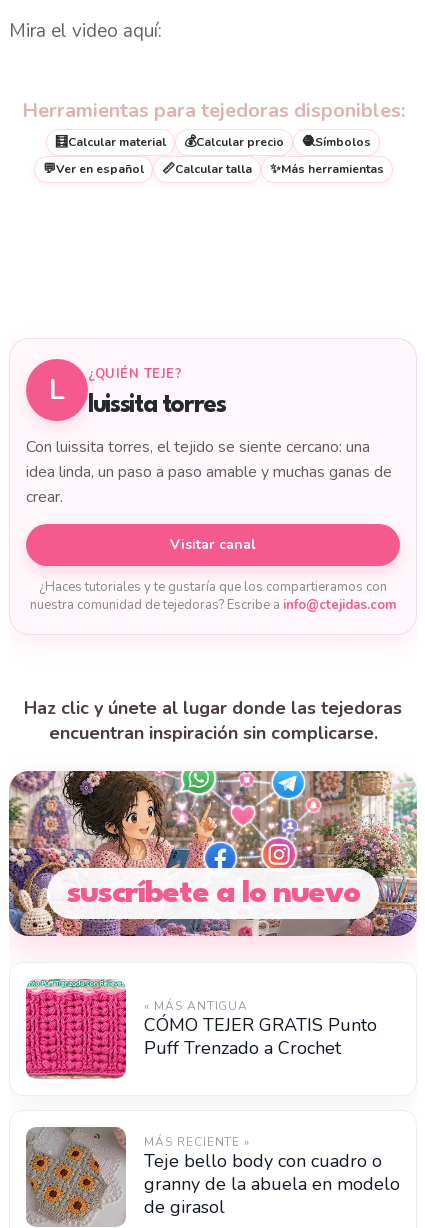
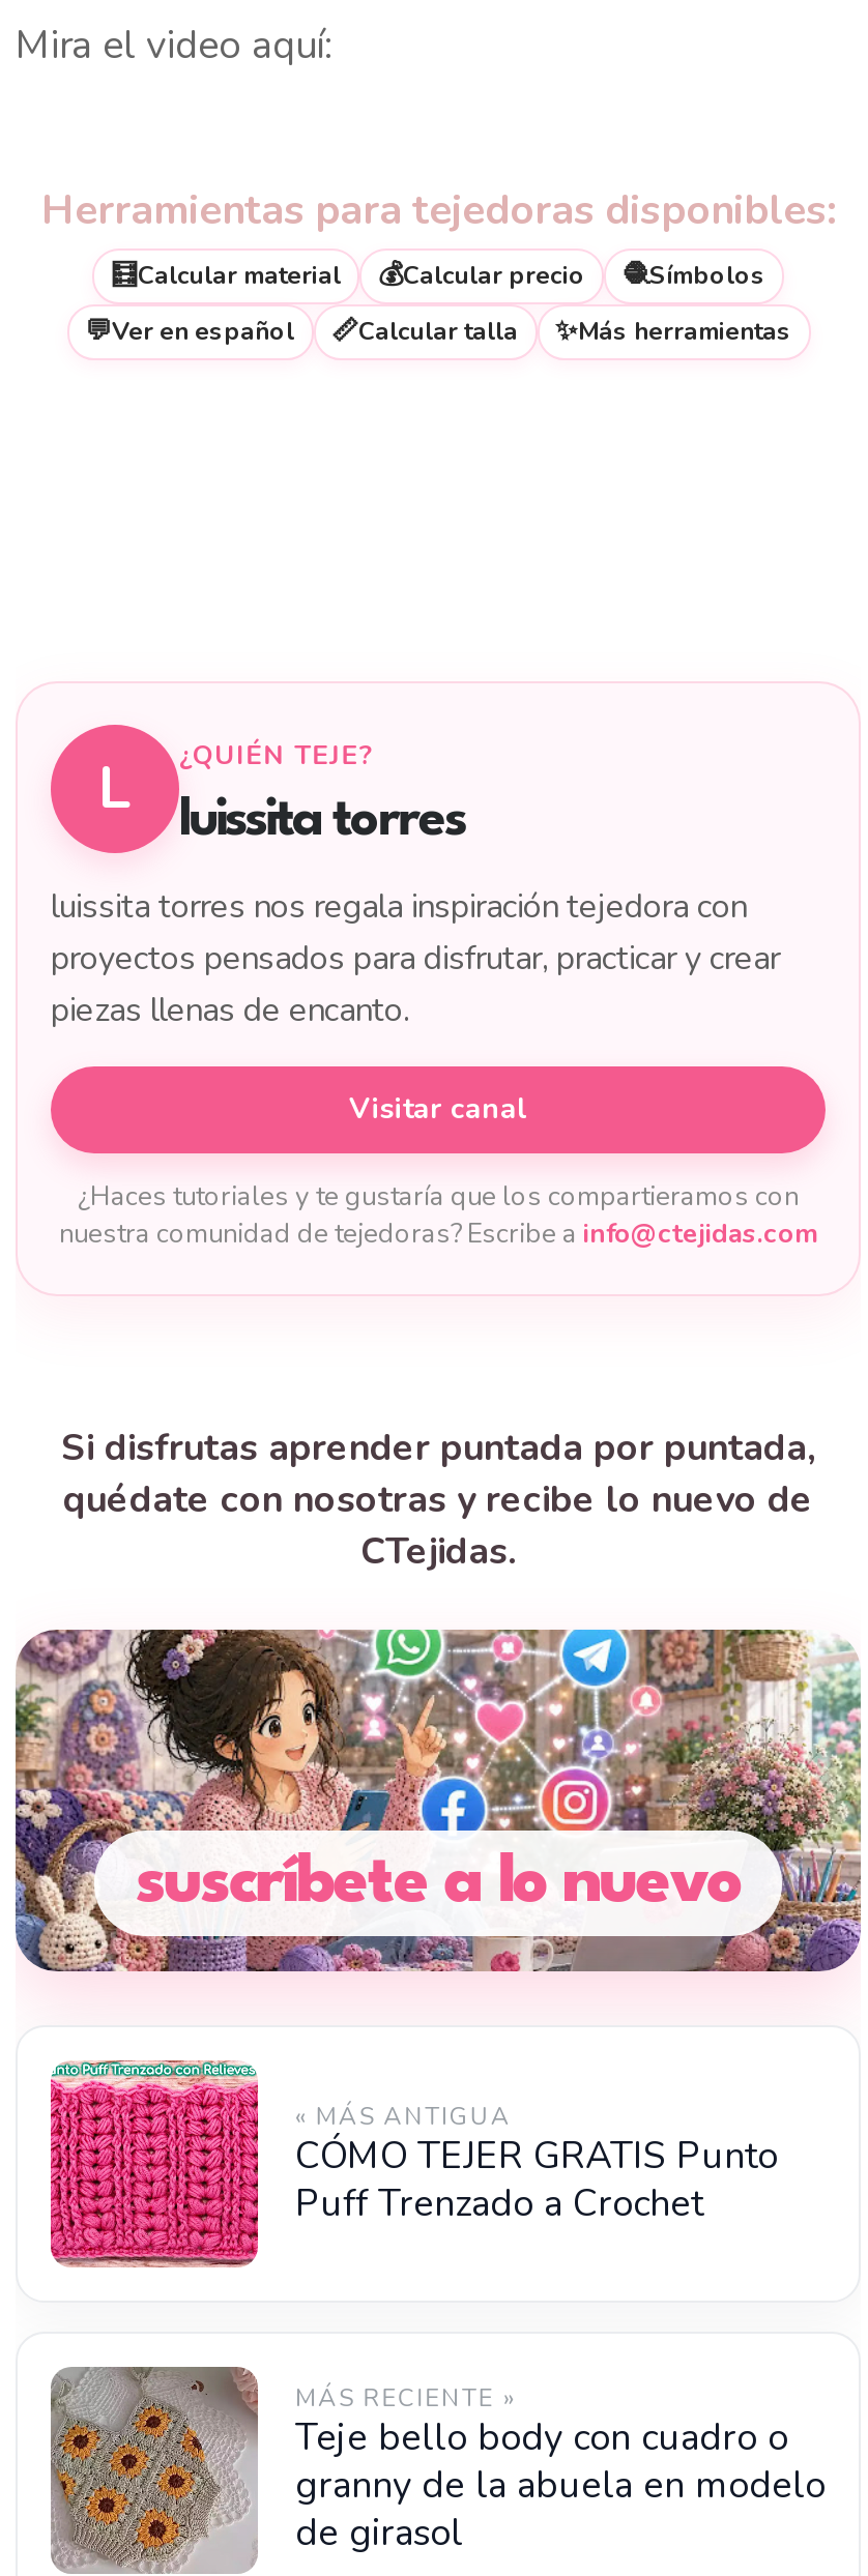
- Con luissita torres, el tejido se siente cercano: una
- idea linda, un paso a paso amable y muchas ganas de
- crear.
+ luissita torres nos regala inspiración tejedora con
+ proyectos pensados para disfrutar, practicar y crear
+ piezas llenas de encanto.

- Haz clic y únete al lugar donde las tejedoras
- encuentran inspiración sin complicarse.
+ Si disfrutas aprender puntada por puntada,
+ quédate con nosotras y recibe lo nuevo de
+ CTejidas.
